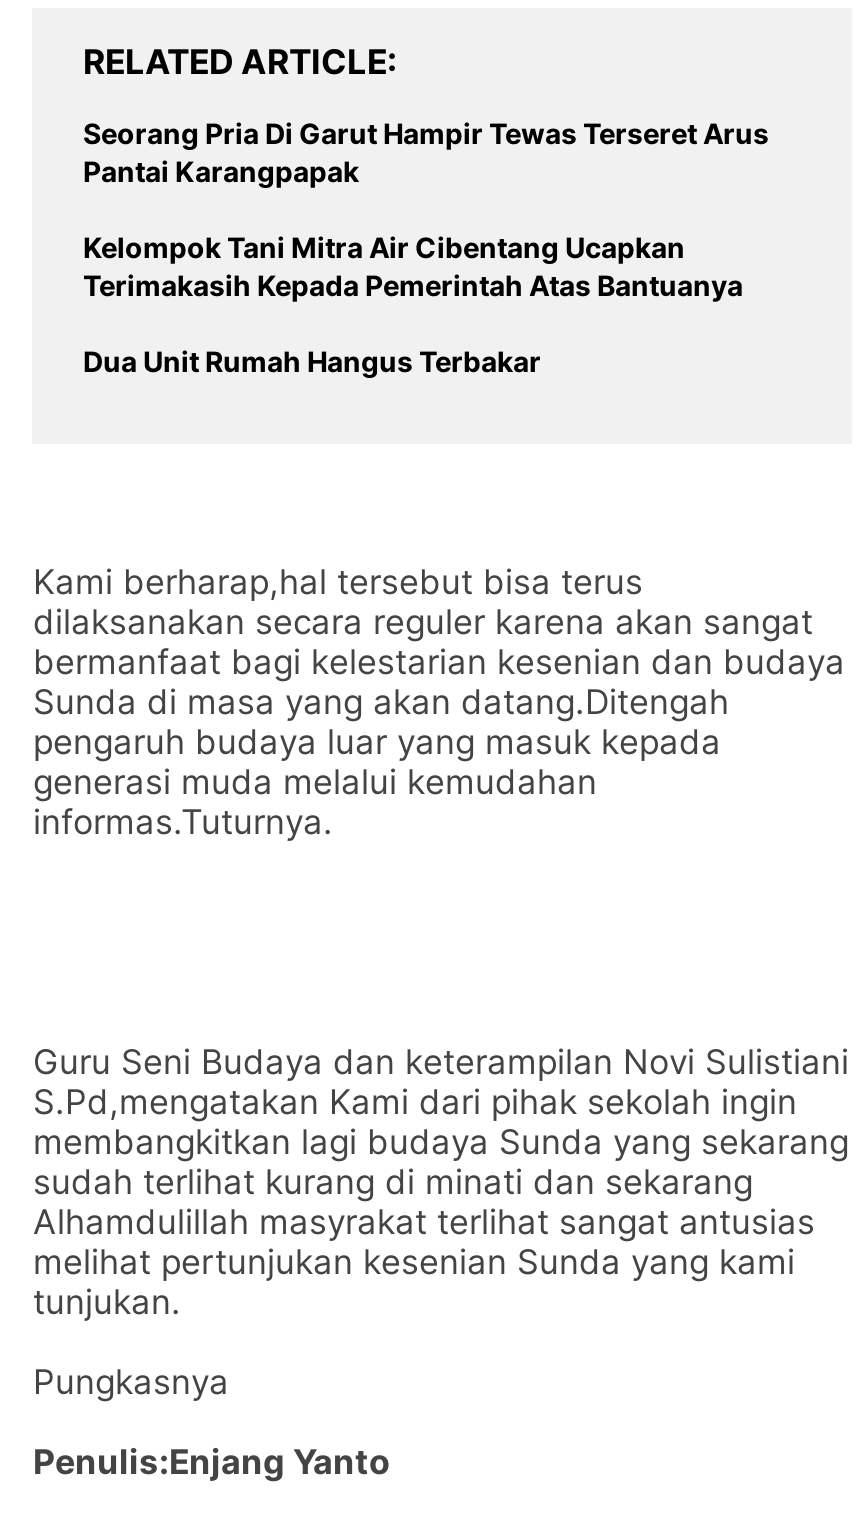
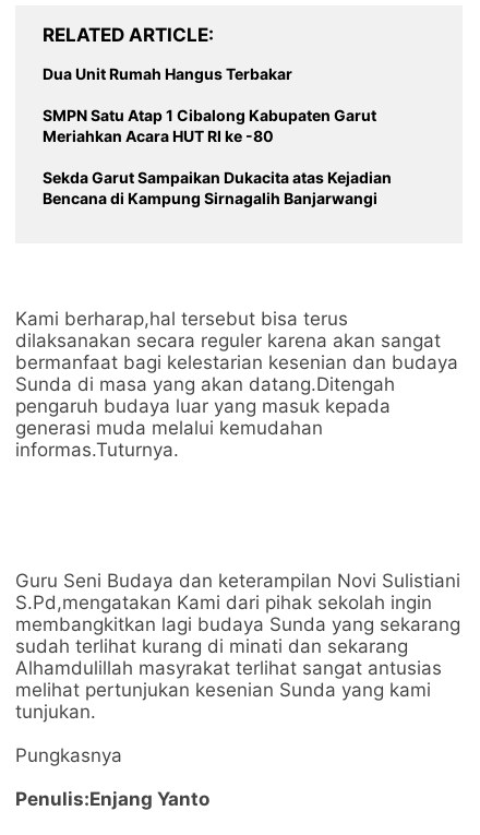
- Seorang Pria Di Garut Hampir Tewas Terseret Arus
- Pantai Karangpapak
- Kelompok Tani Mitra Air Cibentang Ucapkan
- Terimakasih Kepada Pemerintah Atas Bantuanya

moved up: Dua Unit Rumah Hangus Terbakar

+ SMPN Satu Atap 1 Cibalong Kabupaten Garut
+ Meriahkan Acara HUT RI ke -80
+ Sekda Garut Sampaikan Dukacita atas Kejadian
+ Bencana di Kampung Sirnagalih Banjarwangi
